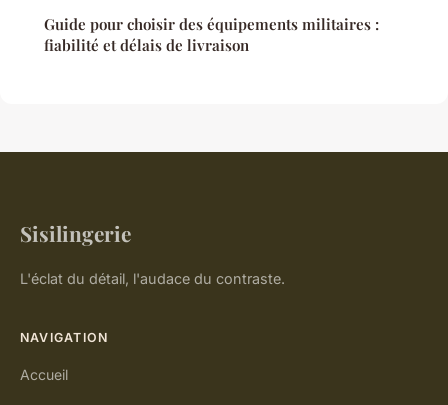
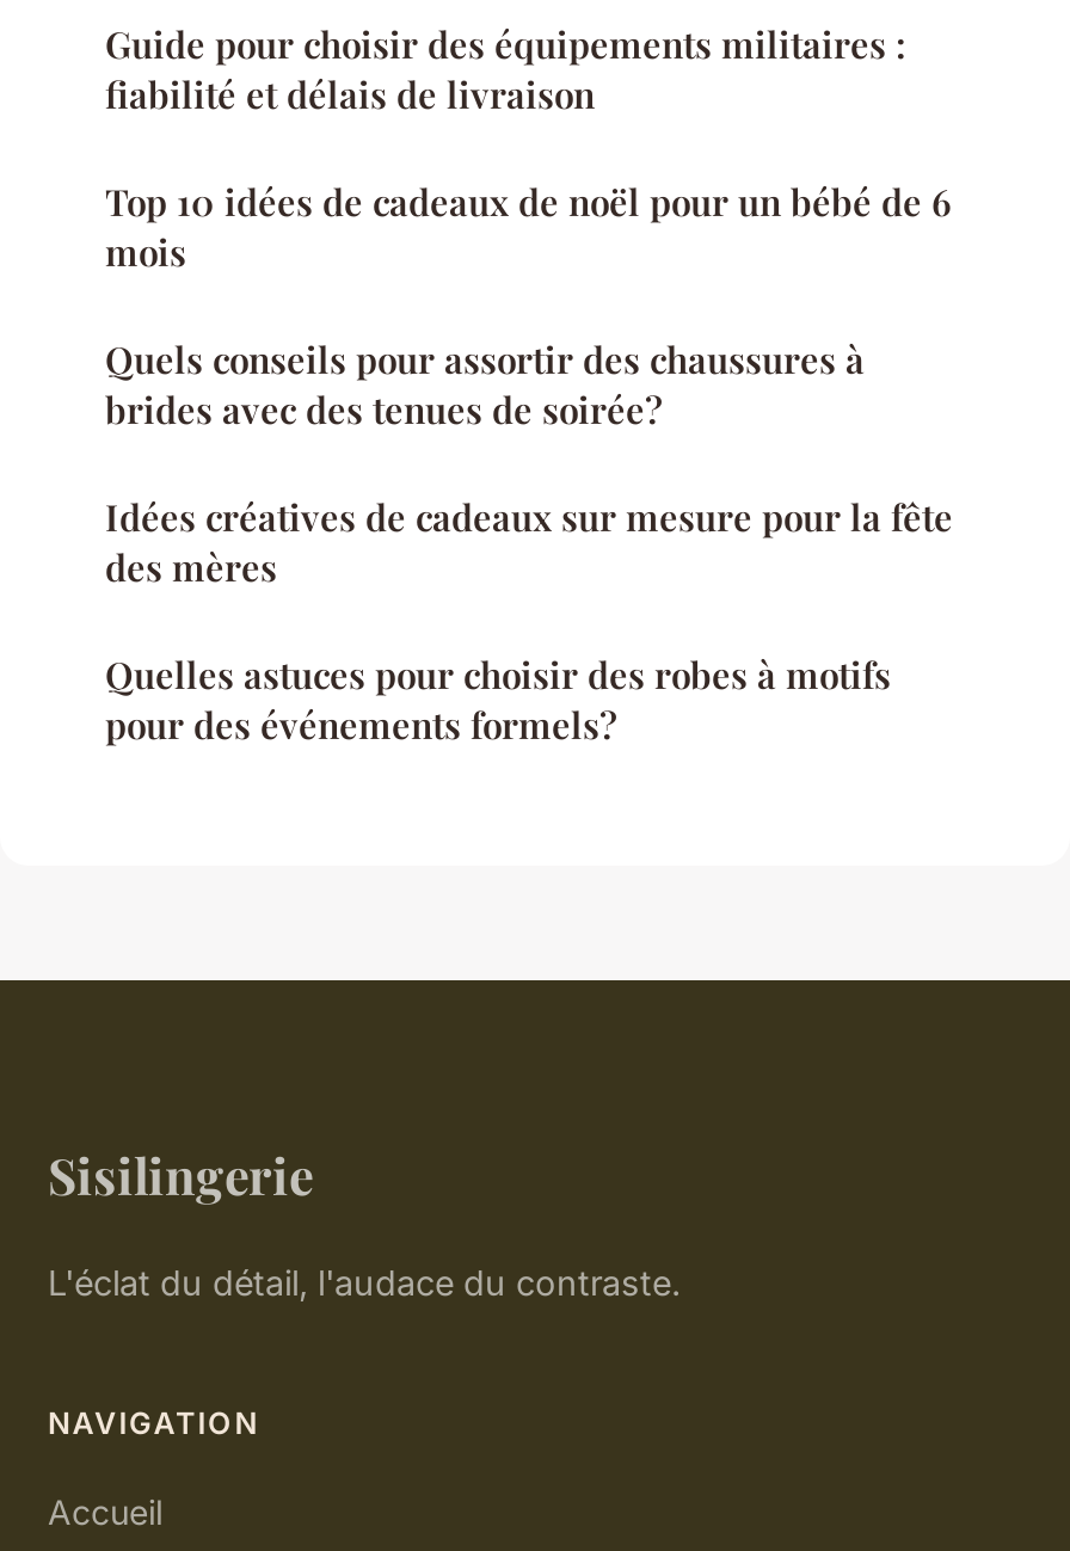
+ Top 10 idées de cadeaux de noël pour un bébé de 6
+ mois
+ Quels conseils pour assortir des chaussures à
+ brides avec des tenues de soirée?
+ Idées créatives de cadeaux sur mesure pour la fête
+ des mères
+ Quelles astuces pour choisir des robes à motifs
+ pour des événements formels?
